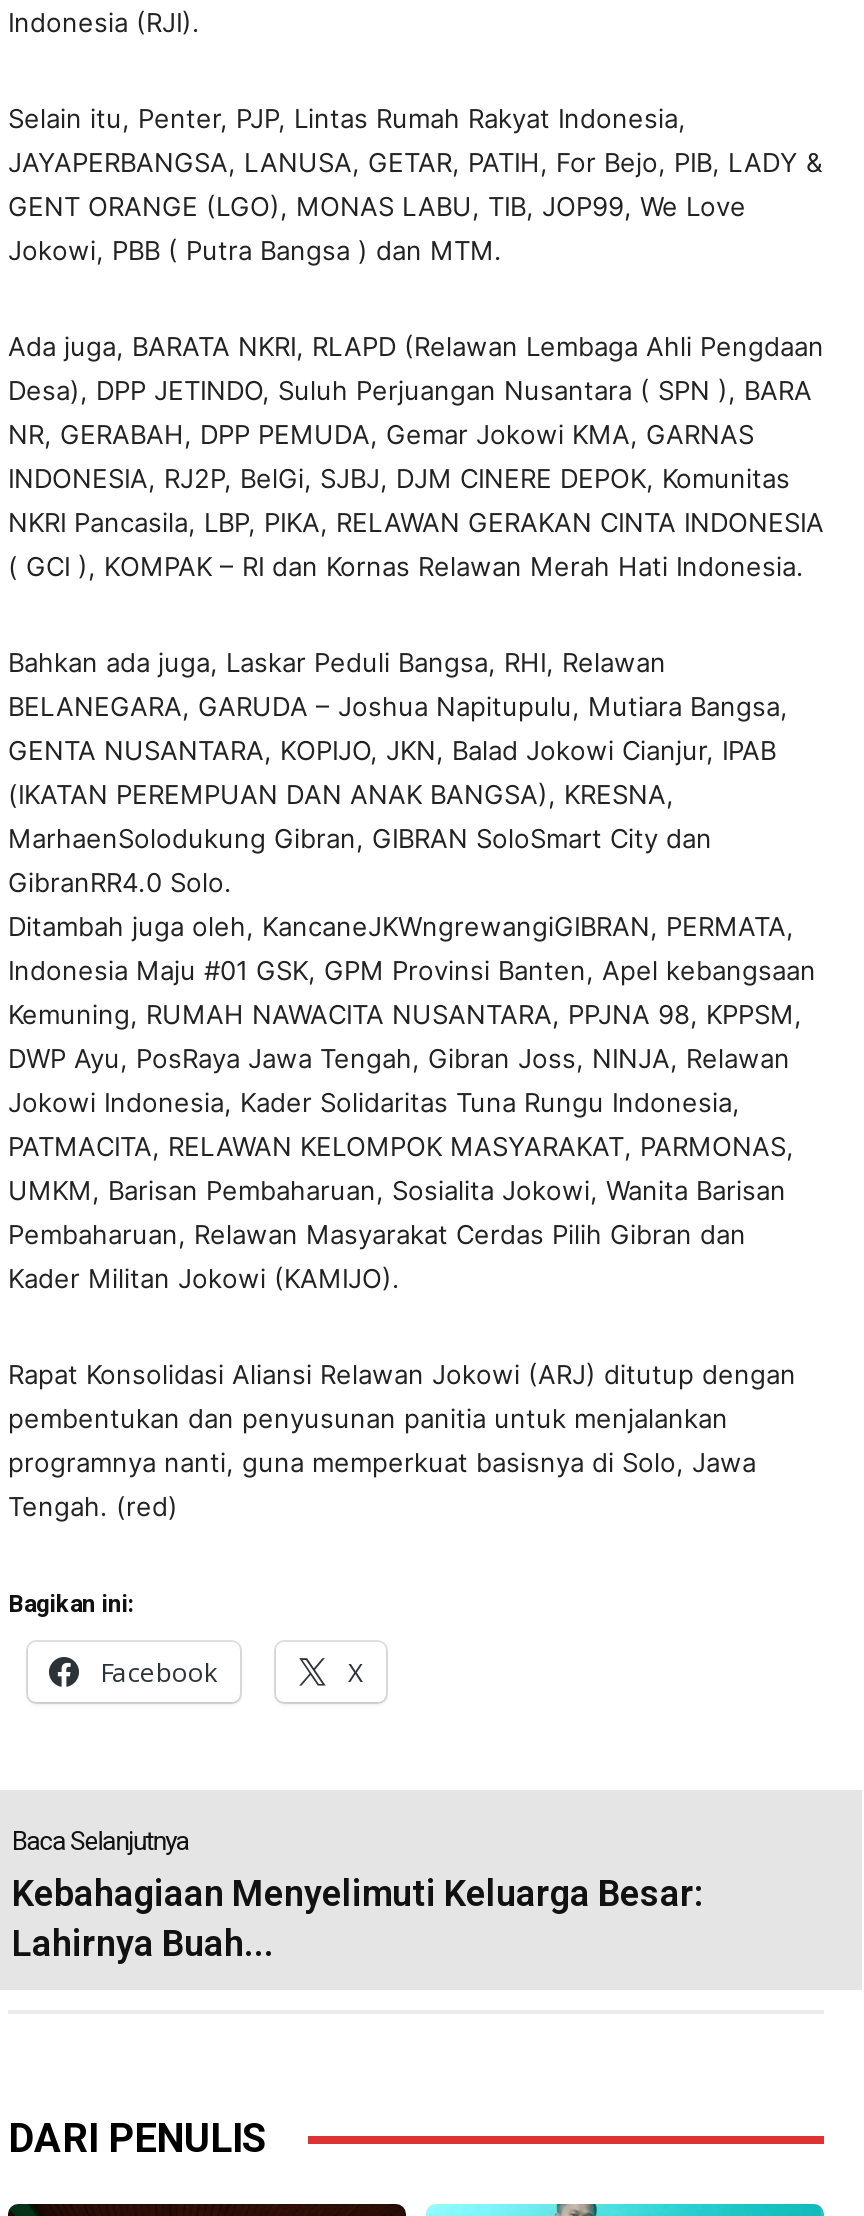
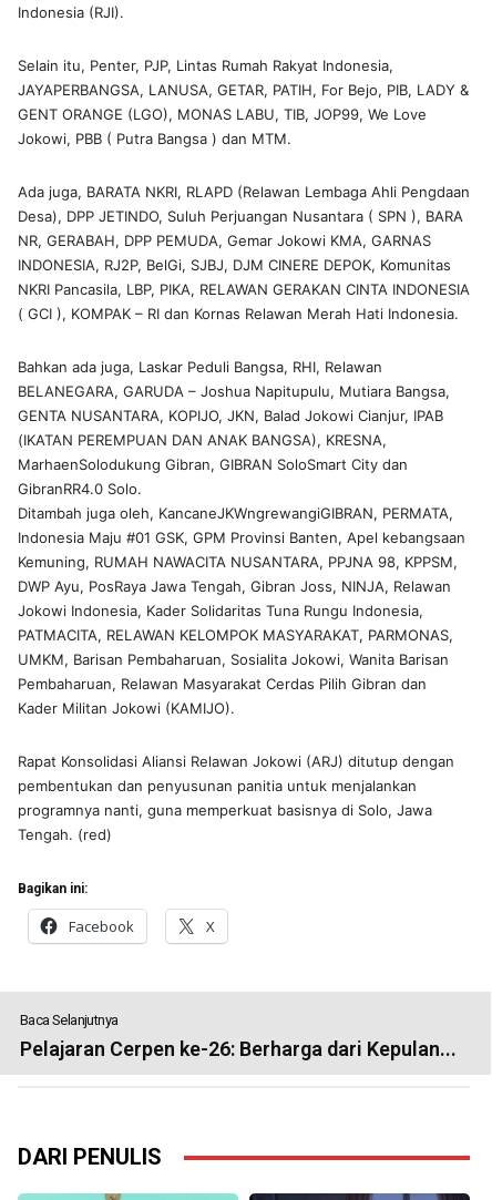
- Kebahagiaan Menyelimuti Keluarga Besar:
- Lahirnya Buah...
+ Pelajaran Cerpen ke-26: Berharga dari Kepulan...
